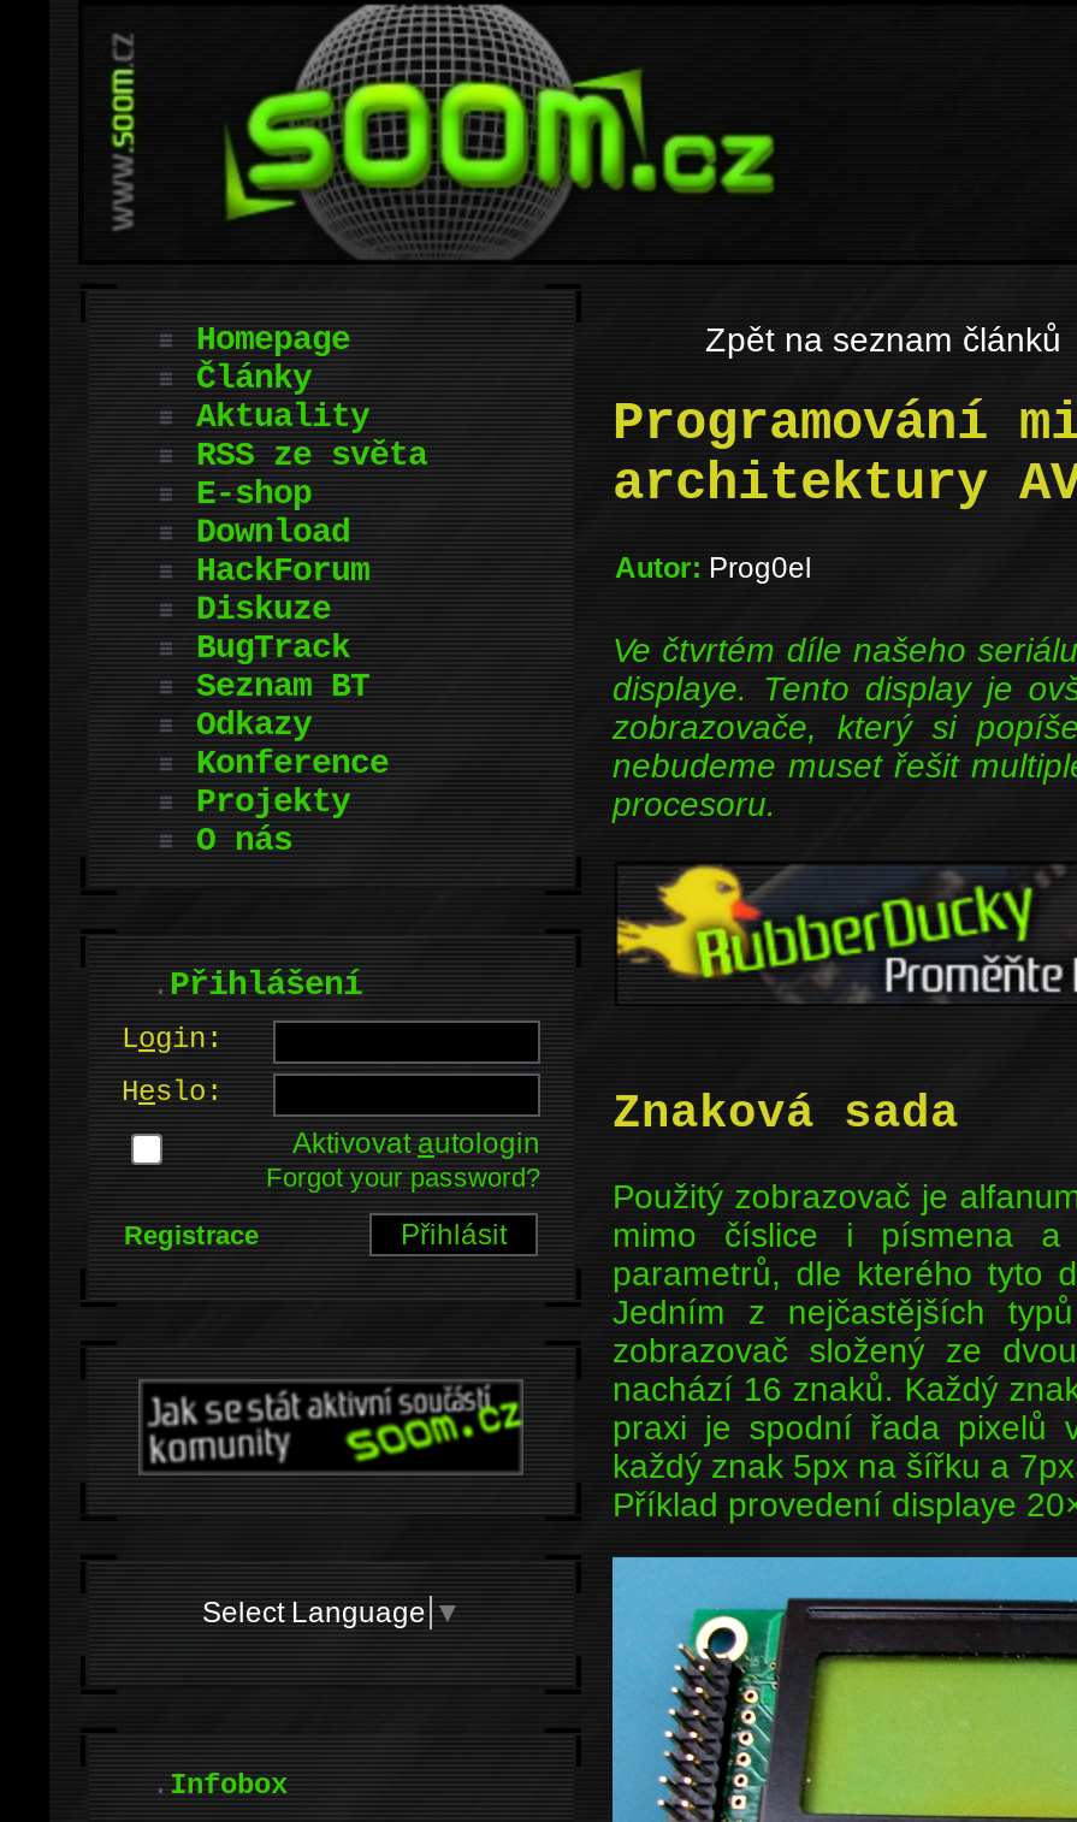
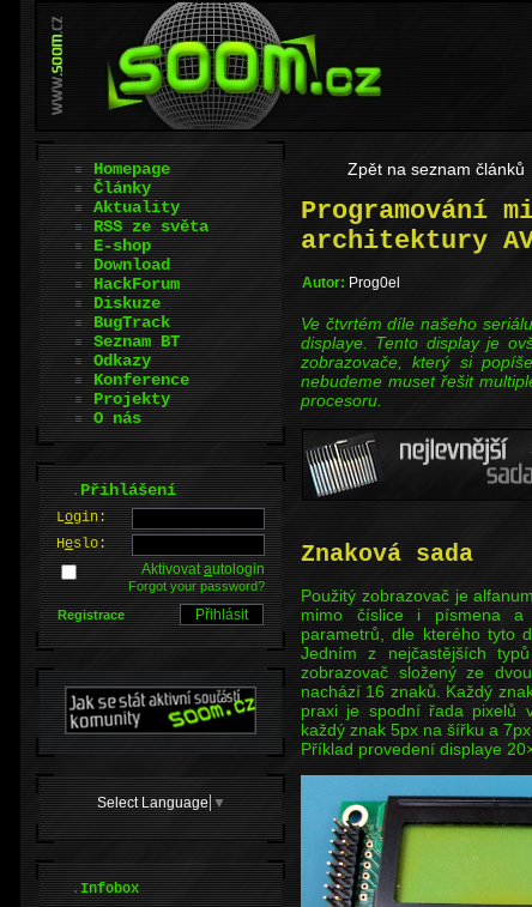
- [image]
+ [image]
